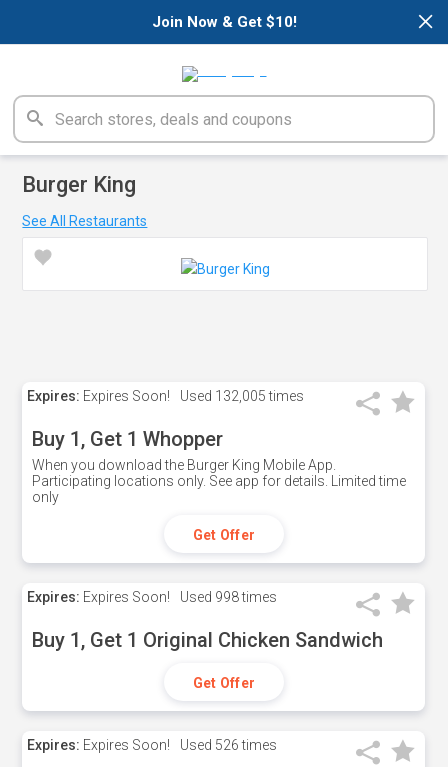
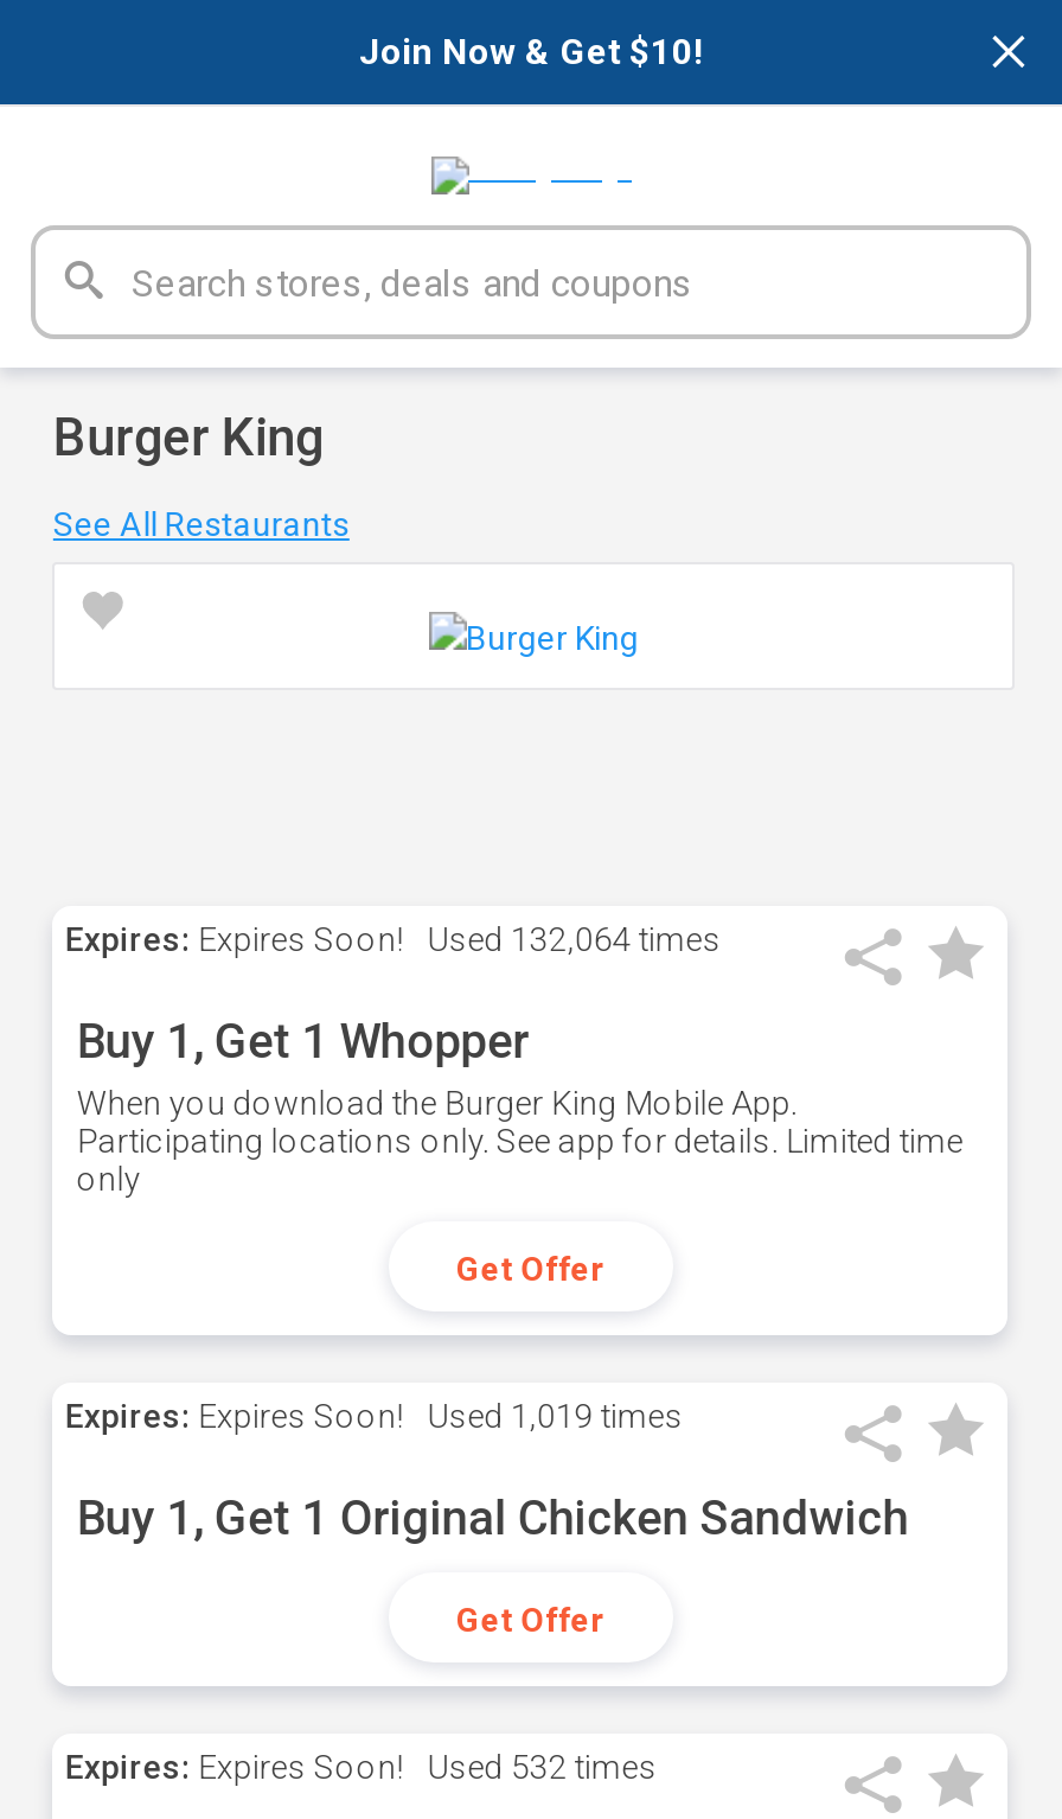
- Expires: Expires Soon! Used 132,005 times
+ Expires: Expires Soon! Used 132,064 times

- Expires: Expires Soon! Used 998 times
+ Expires: Expires Soon! Used 1,019 times

- Expires: Expires Soon! Used 526 times
+ Expires: Expires Soon! Used 532 times
